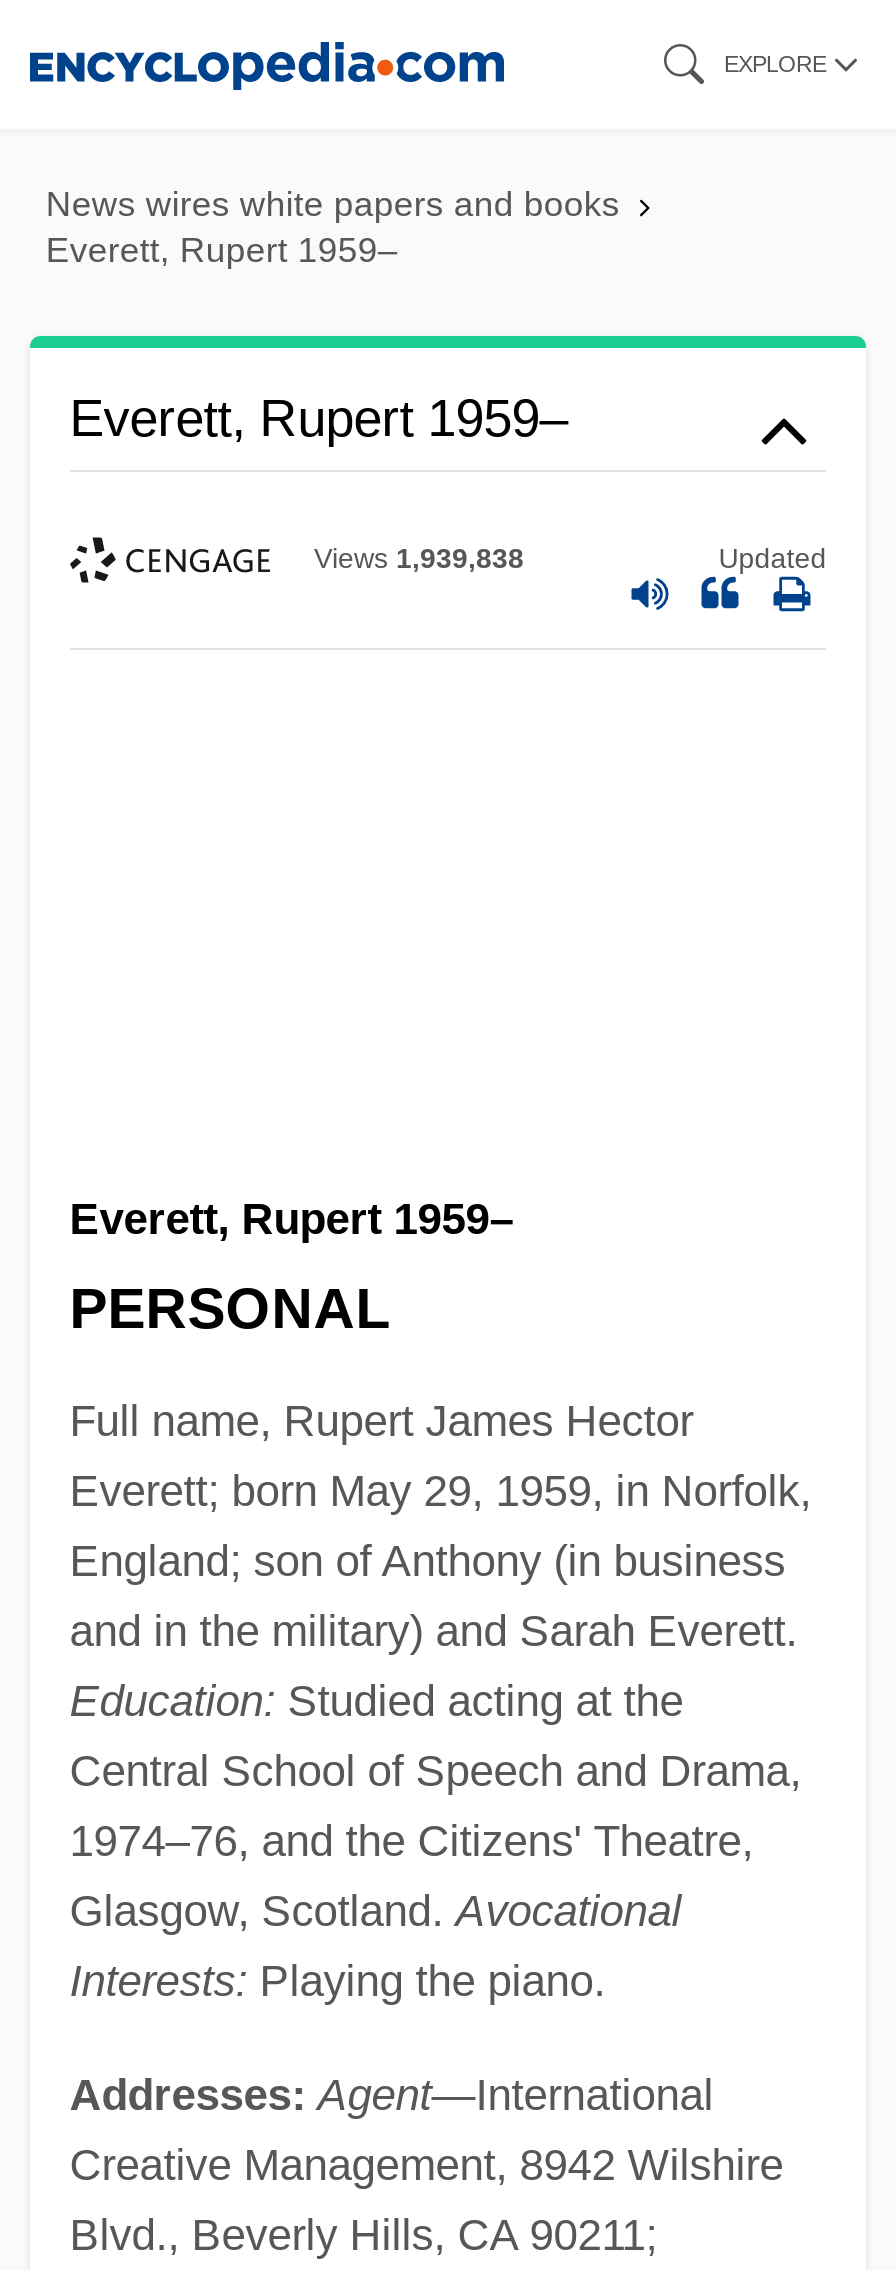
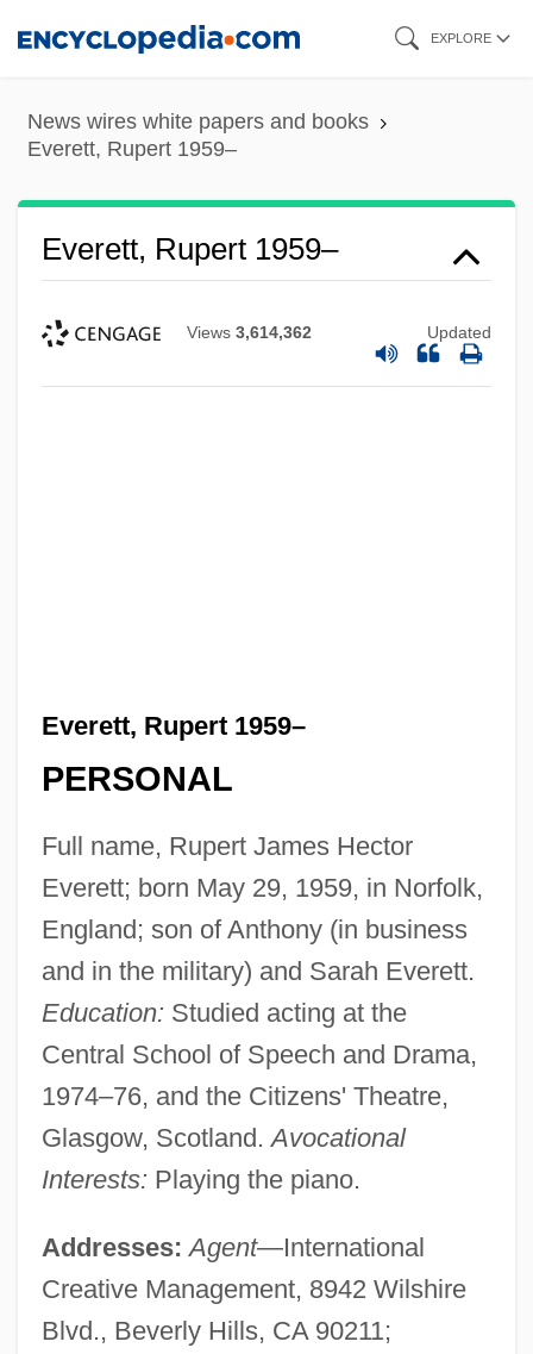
- Views 1,939,838
+ Views 3,614,362
